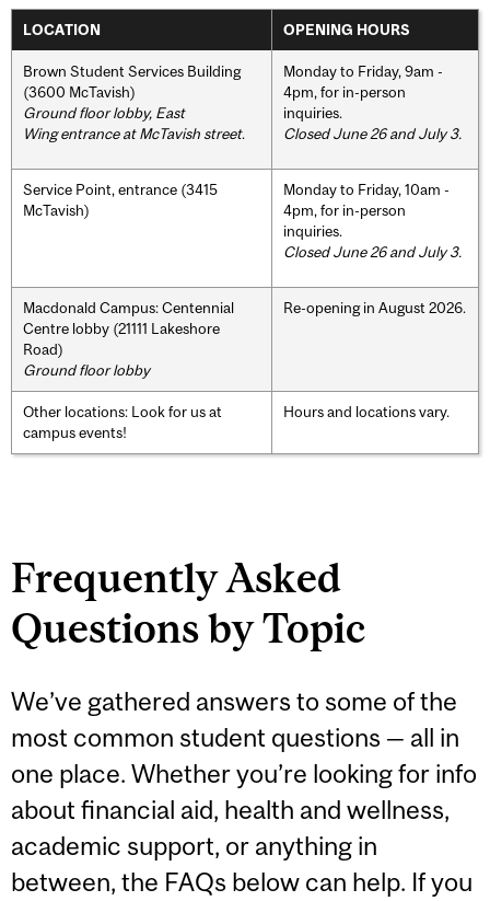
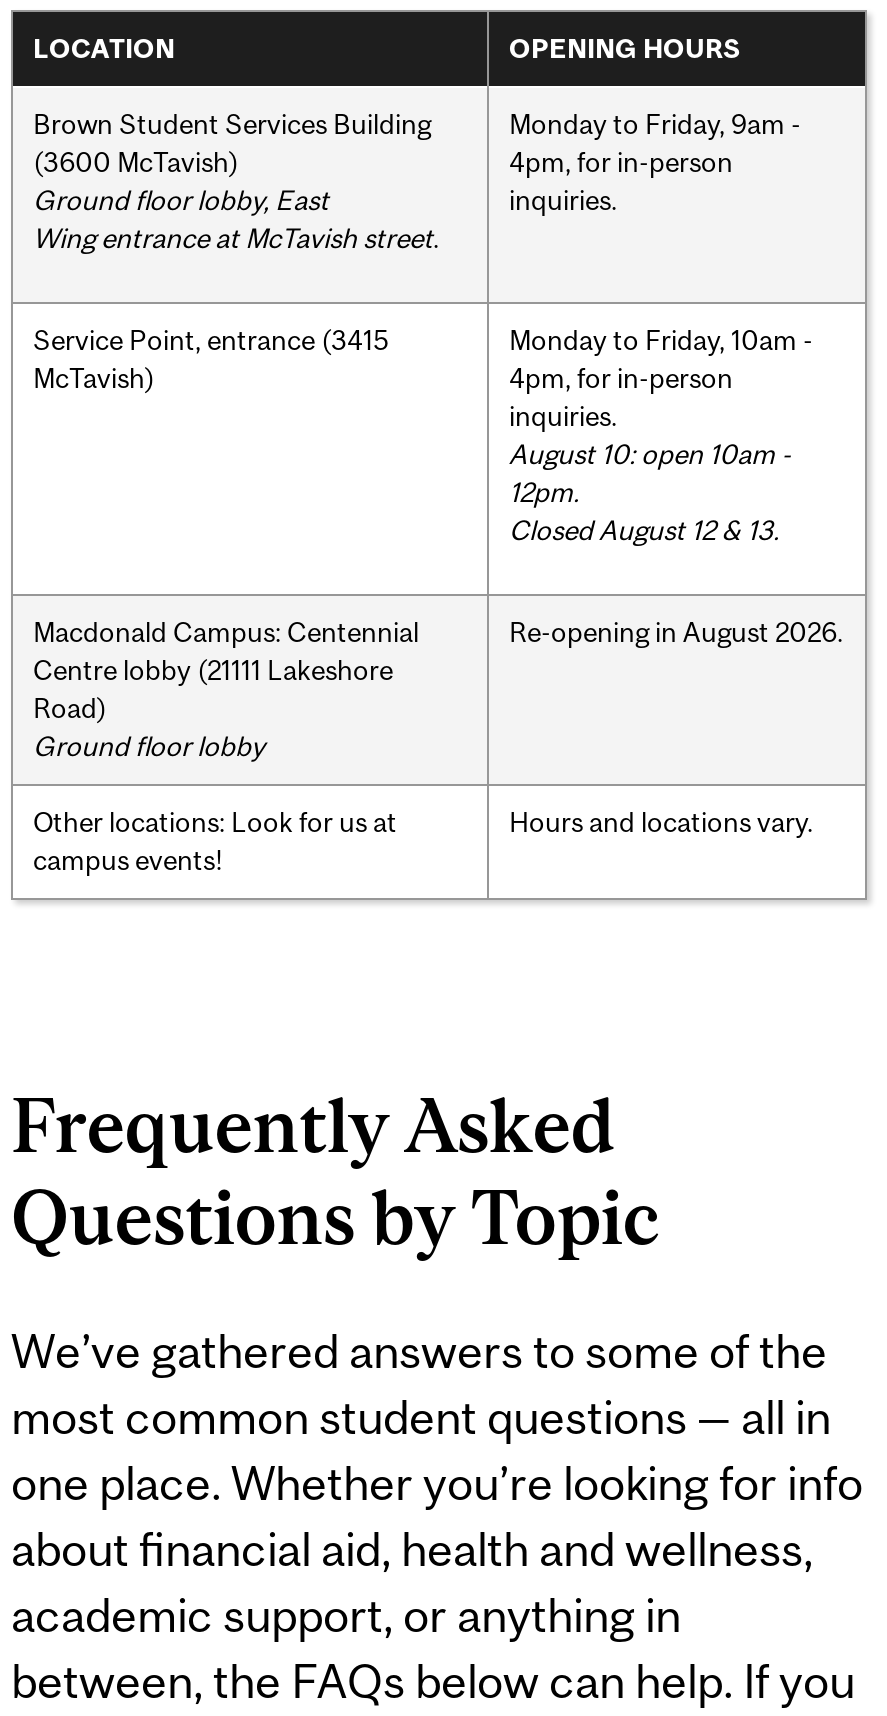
- Closed June 26 and July 3.

- Closed June 26 and July 3.
+ August 10: open 10am -
+ 12pm.
+ Closed August 12 & 13.
